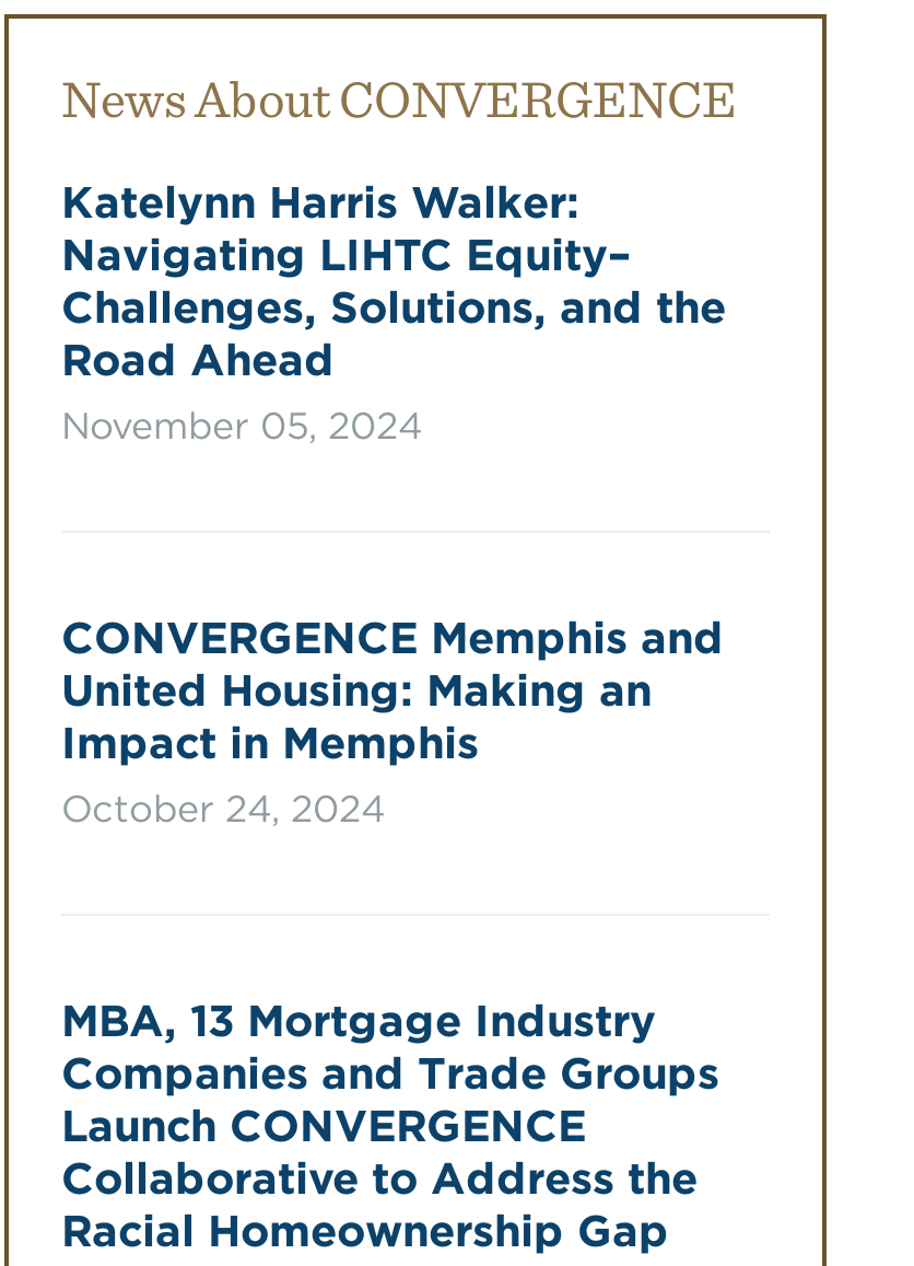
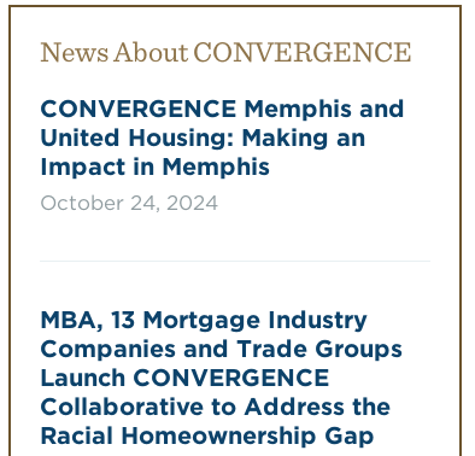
- Katelynn Harris Walker:
- Navigating LIHTC Equity–
- Challenges, Solutions, and the
- Road Ahead
- November 05, 2024
